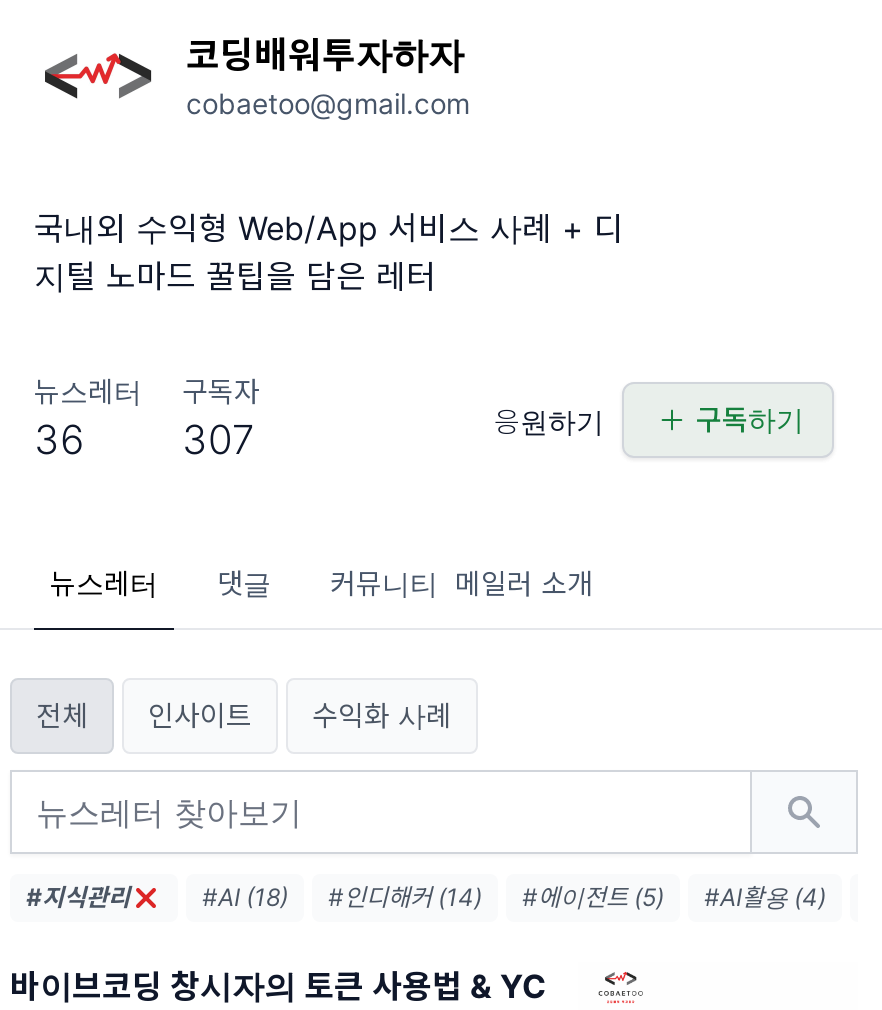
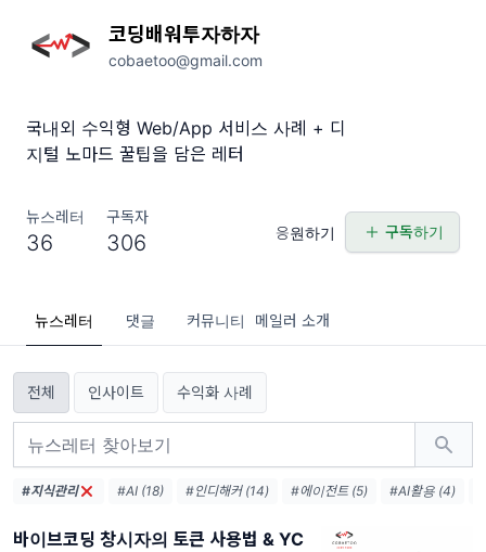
- 307
+ 306
